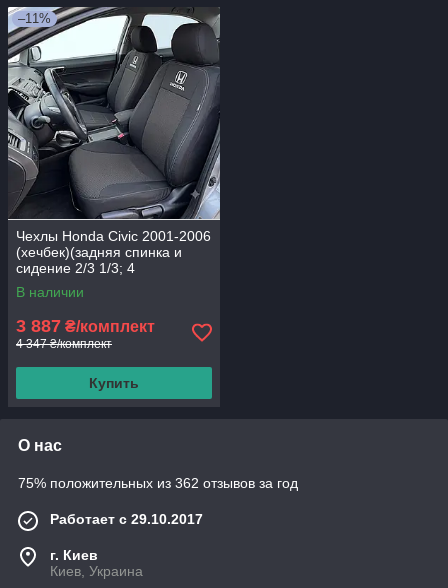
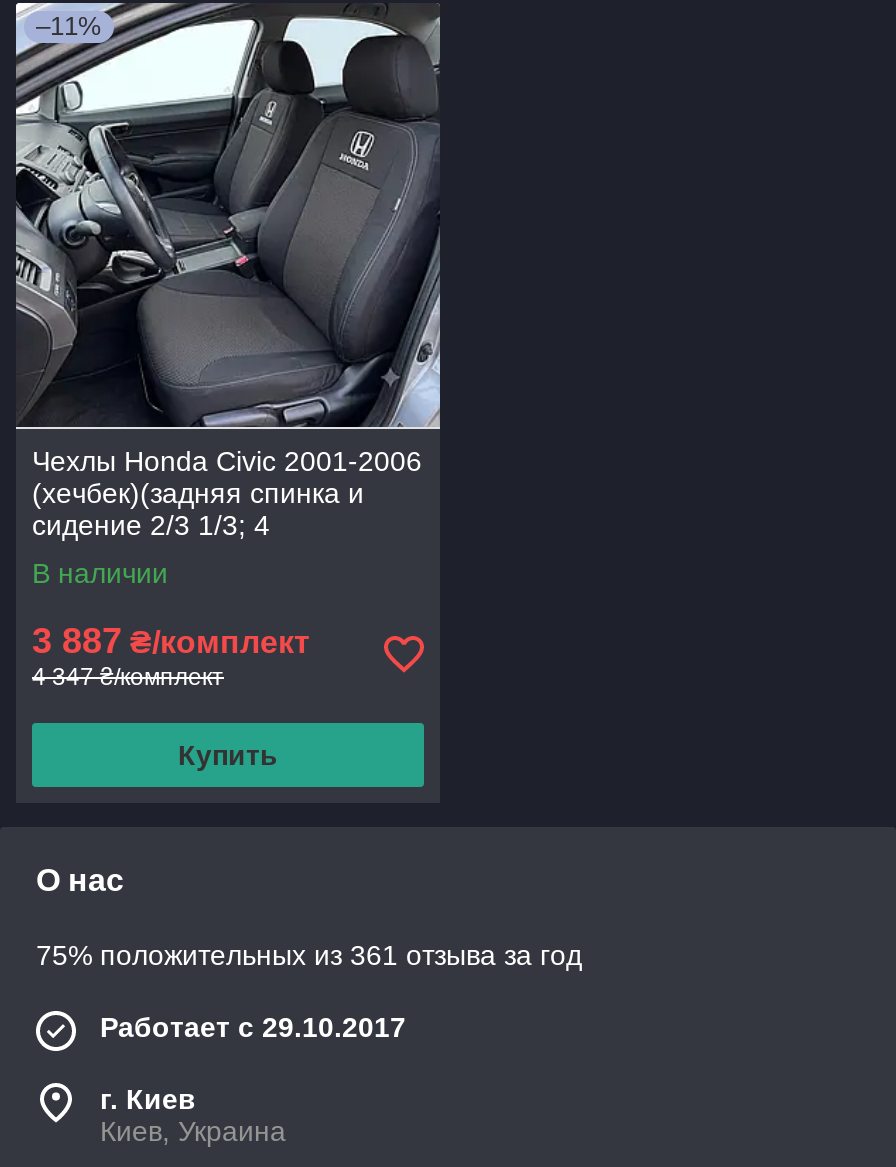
- 75% положительных из 362 отзывов за год
+ 75% положительных из 361 отзыва за год
